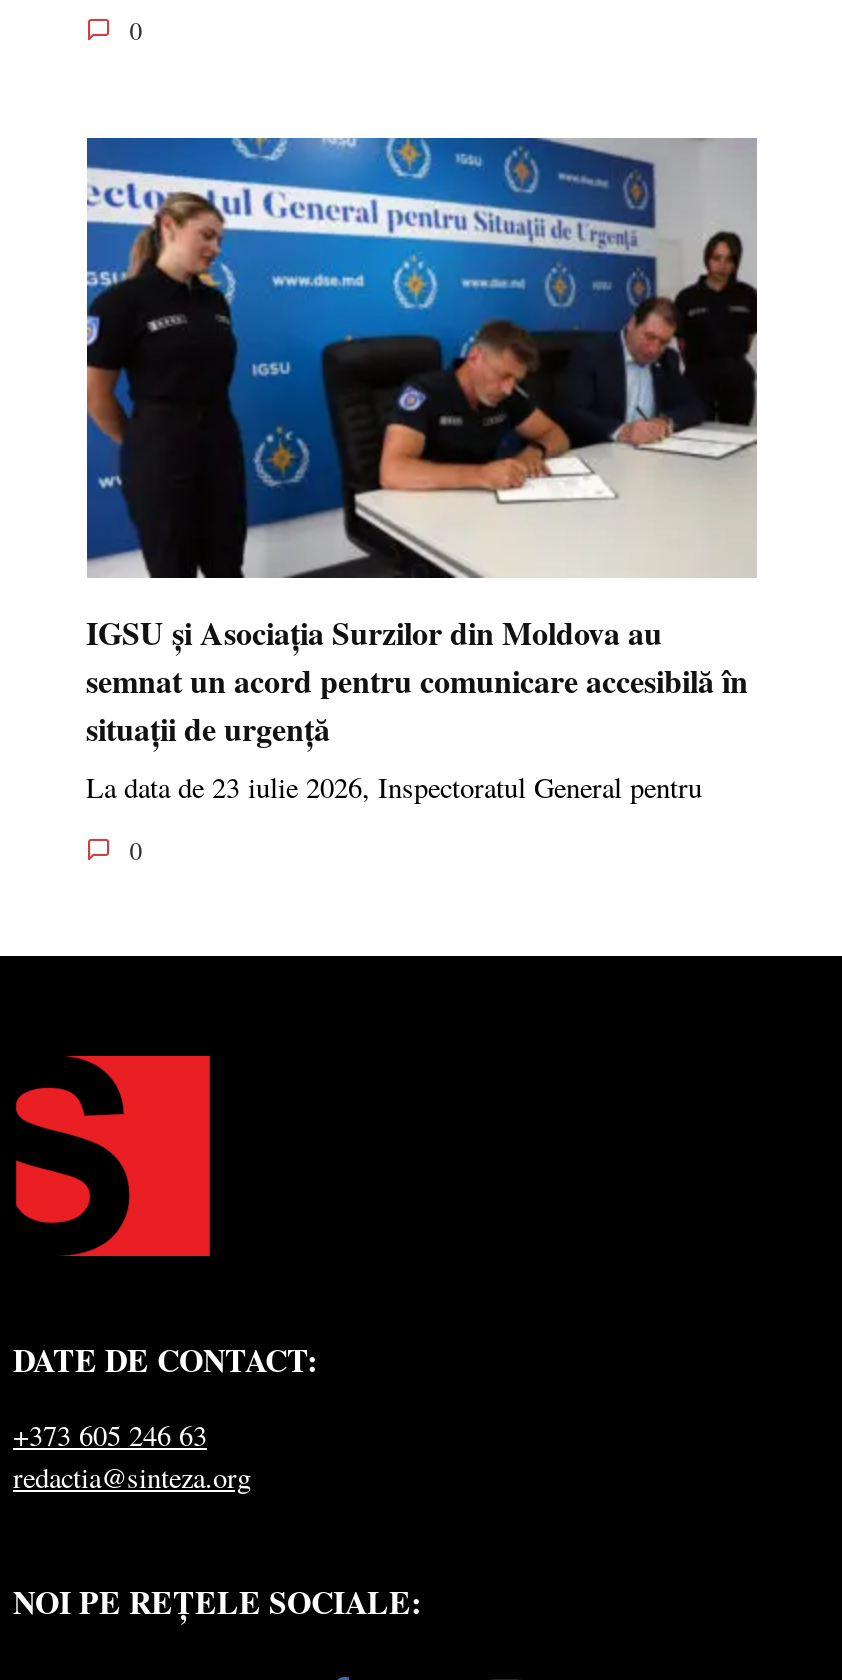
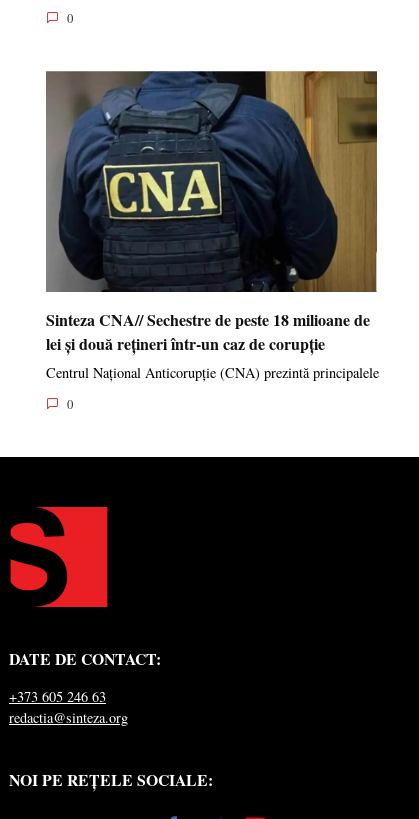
- [image]
- IGSU și Asociația Surzilor din Moldova au
- semnat un acord pentru comunicare accesibilă în
- situații de urgență
- La data de 23 iulie 2026, Inspectoratul General pentru
+ [image]
+ Sinteza CNA// Sechestre de peste 18 milioane de
+ lei și două rețineri într-un caz de corupție
+ Centrul Național Anticorupție (CNA) prezintă principalele
